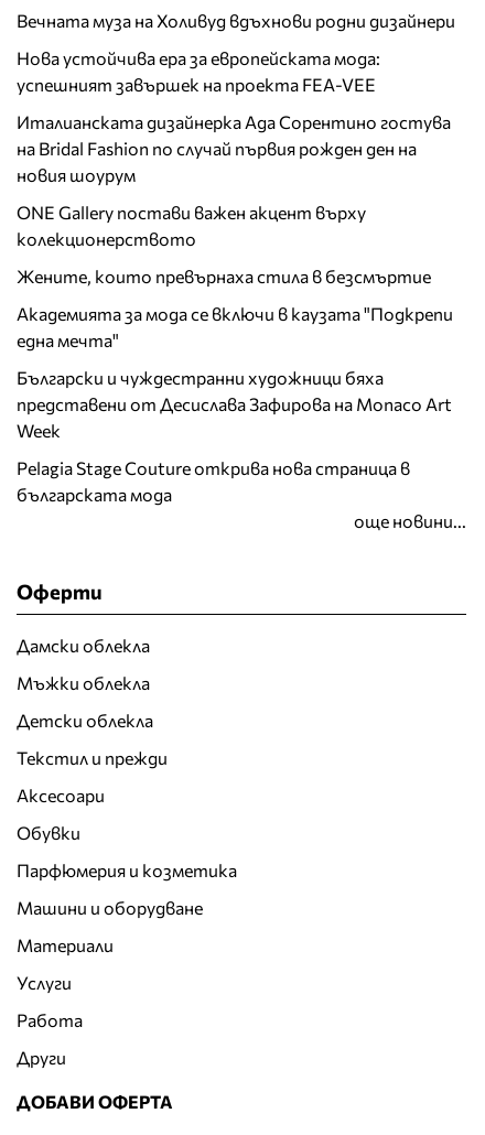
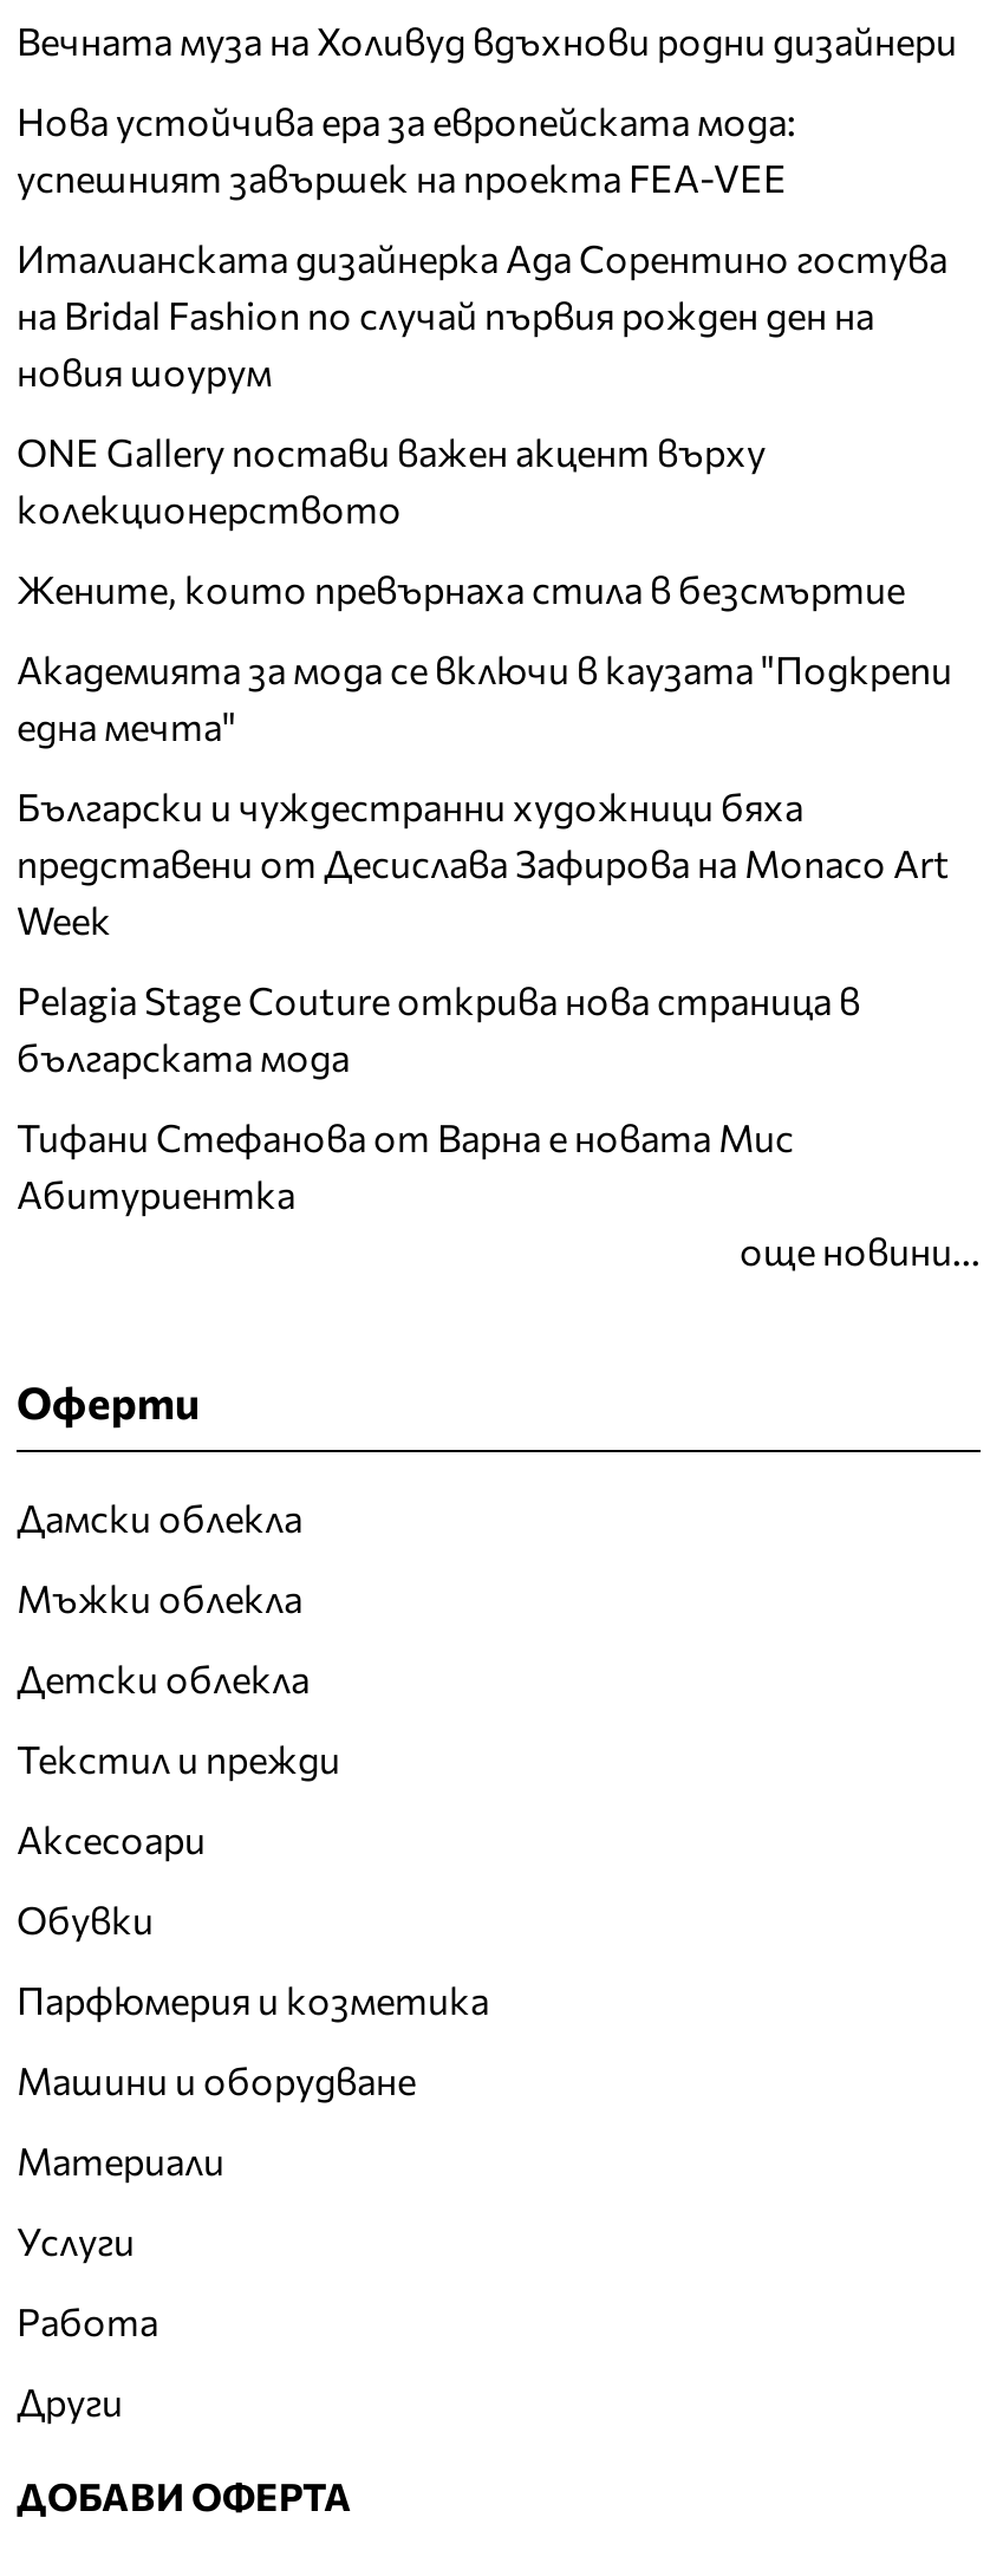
+ Тифани Стефанова от Варна е новата Мис
+ Абитуриентка
